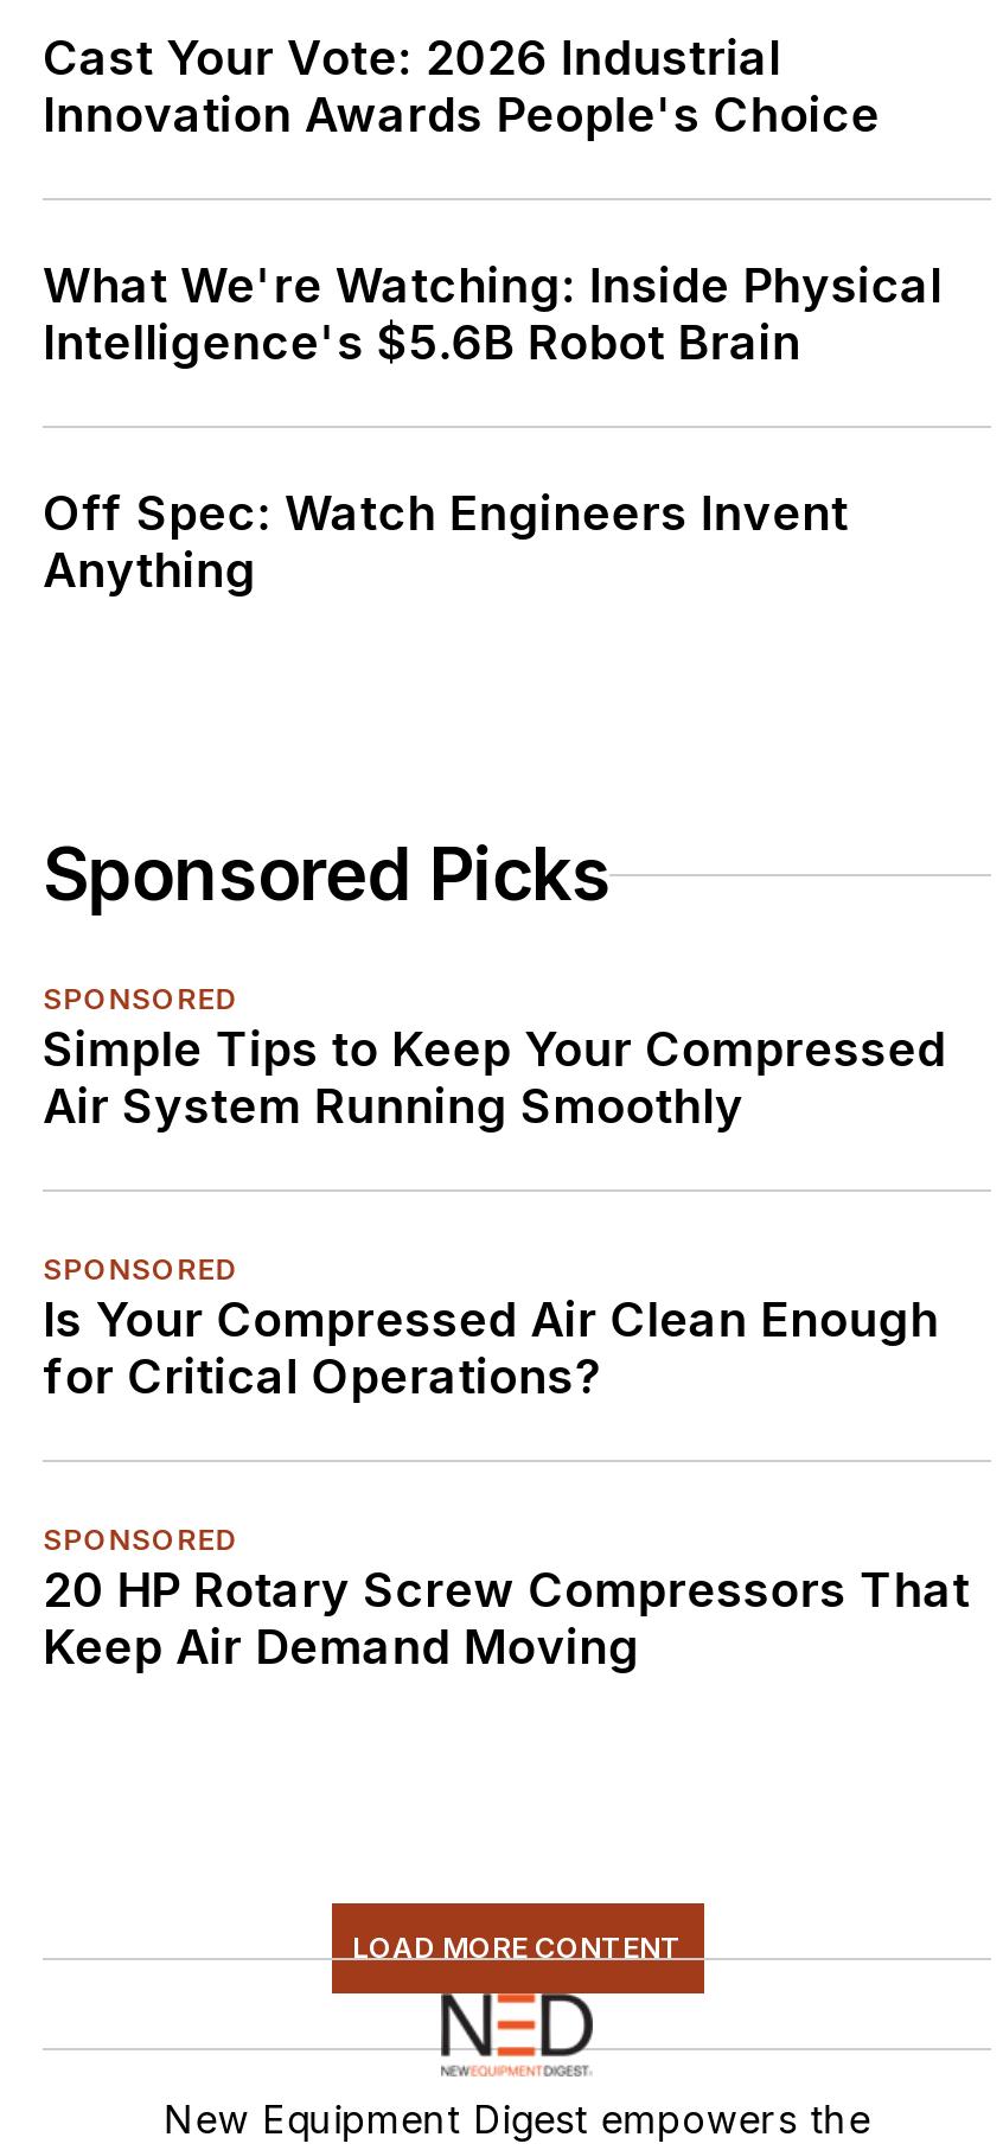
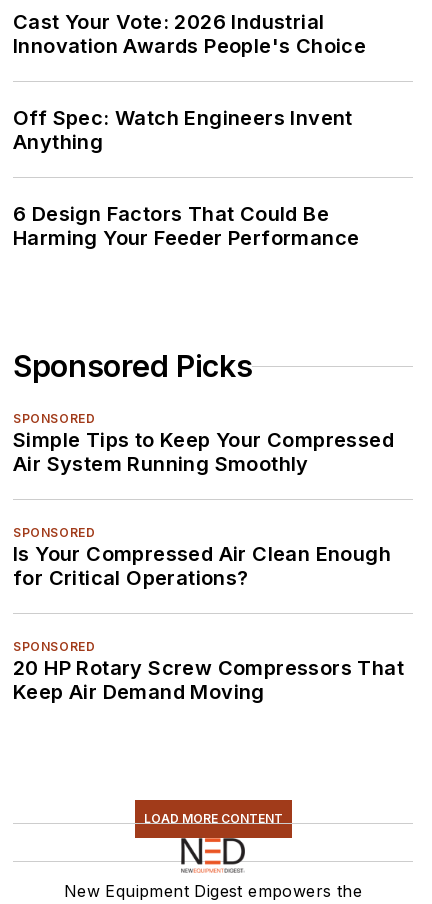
- What We're Watching: Inside Physical
- Intelligence's $5.6B Robot Brain

moved up: Off Spec: Watch Engineers Invent | Anything

+ 6 Design Factors That Could Be
+ Harming Your Feeder Performance
